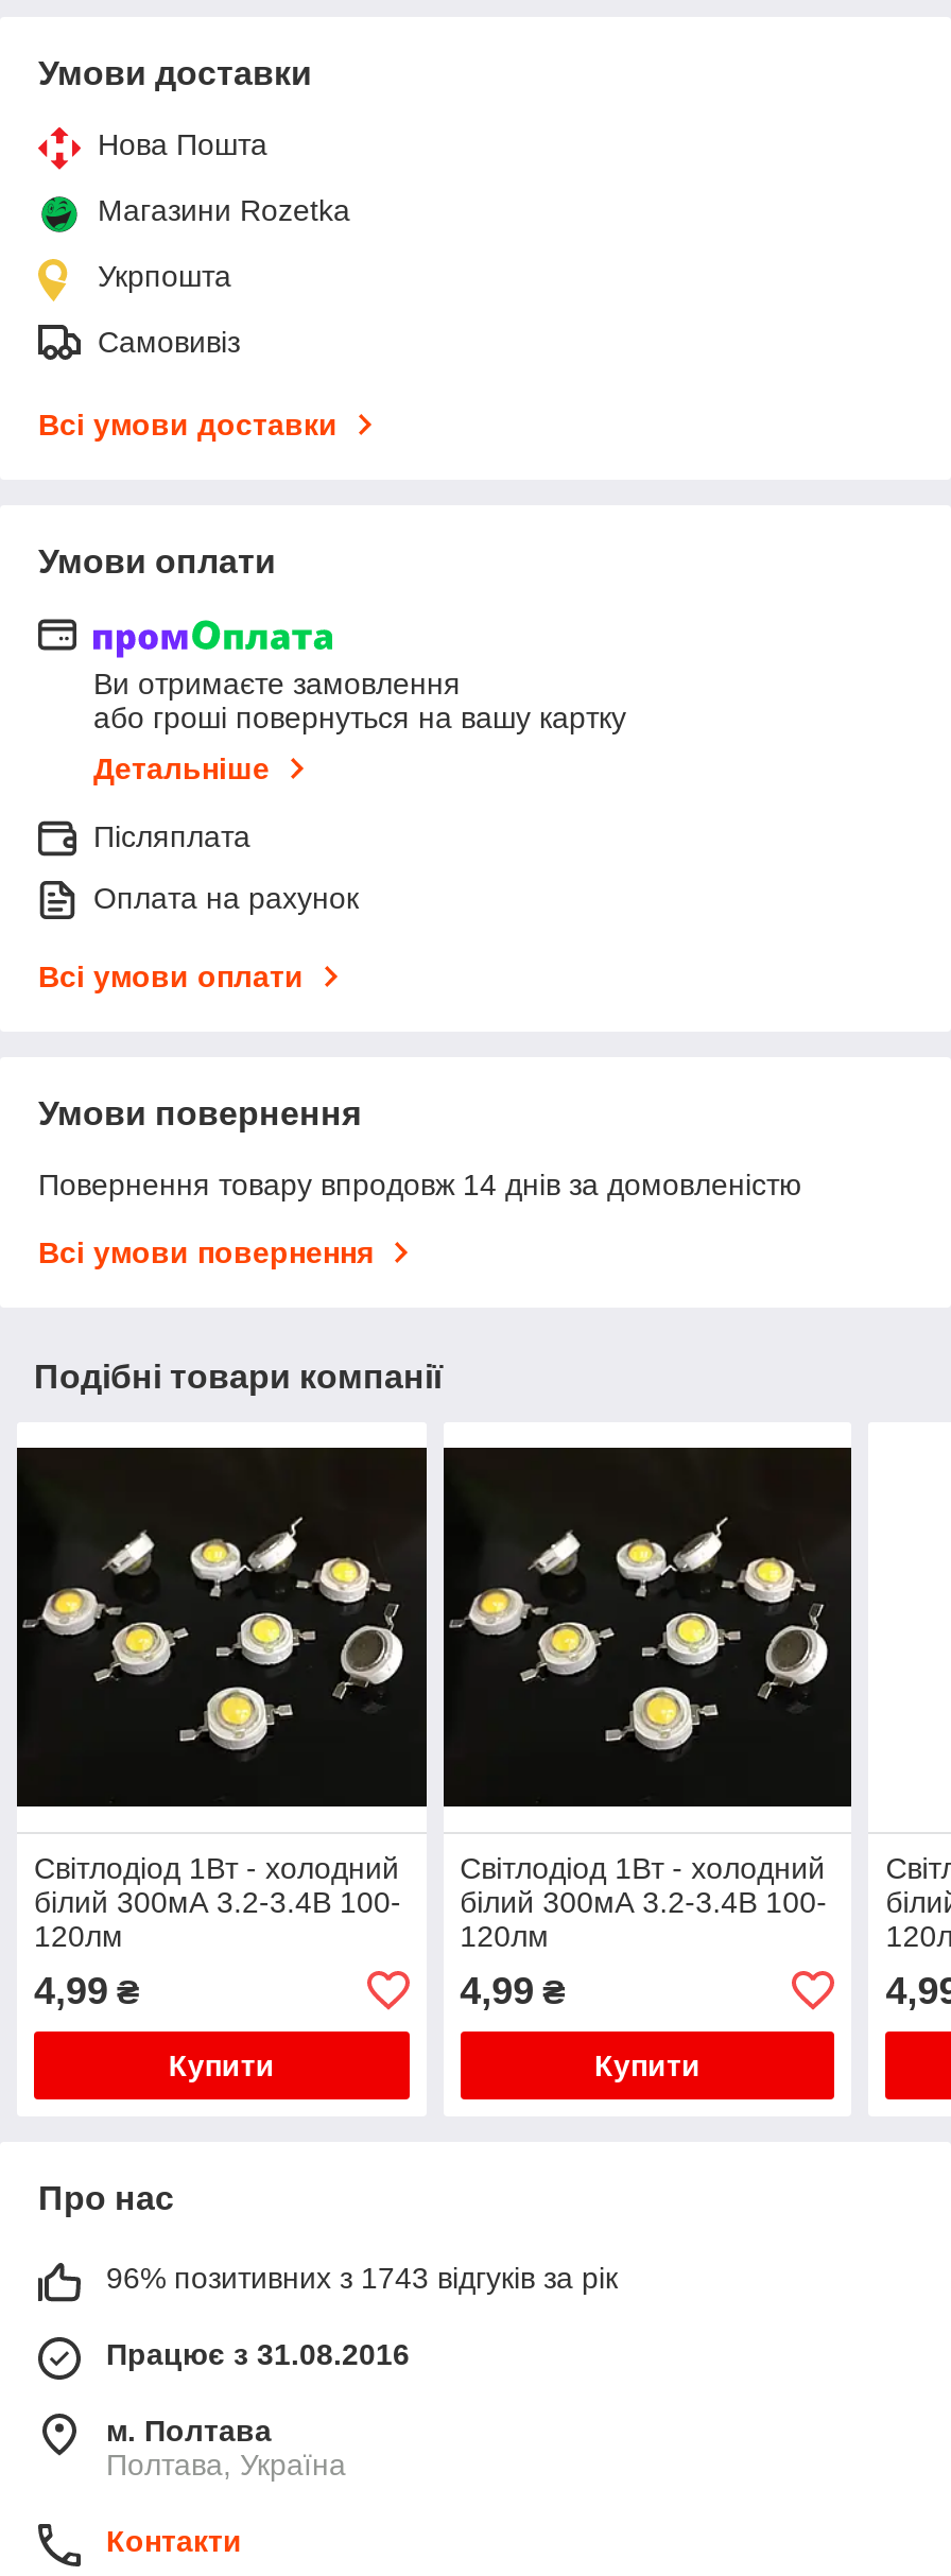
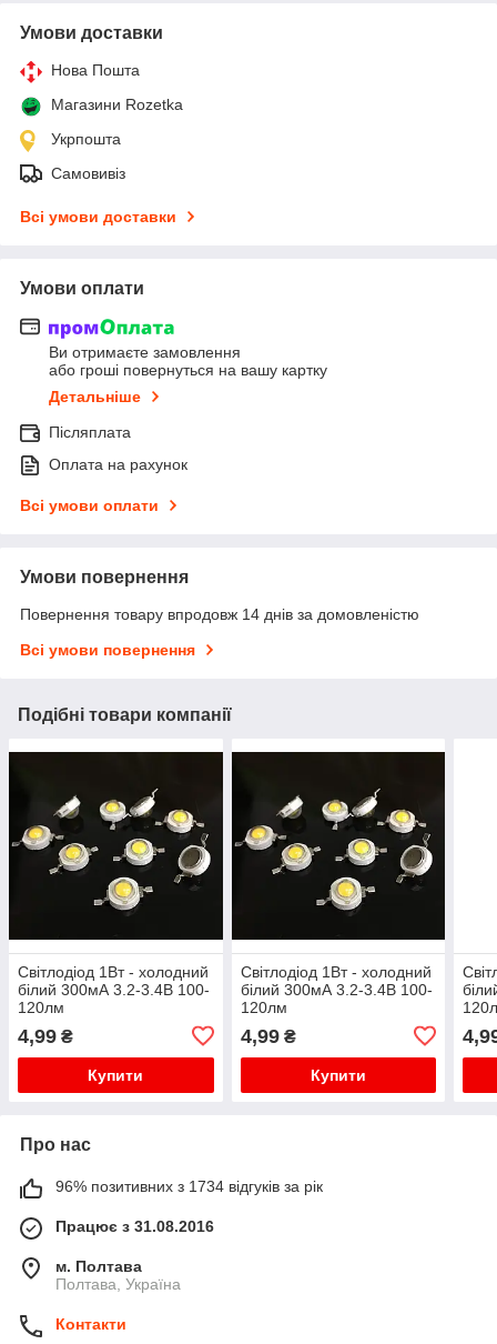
- 96% позитивних з 1743 відгуків за рік
+ 96% позитивних з 1734 відгуків за рік
